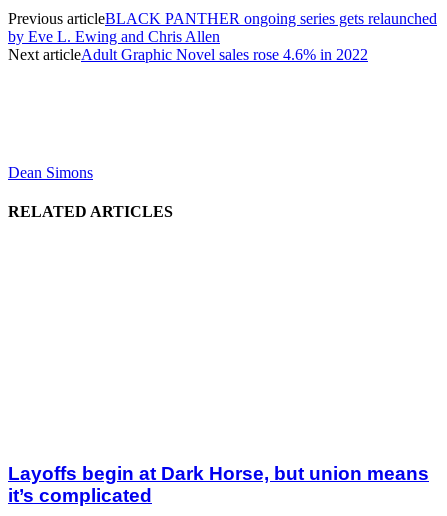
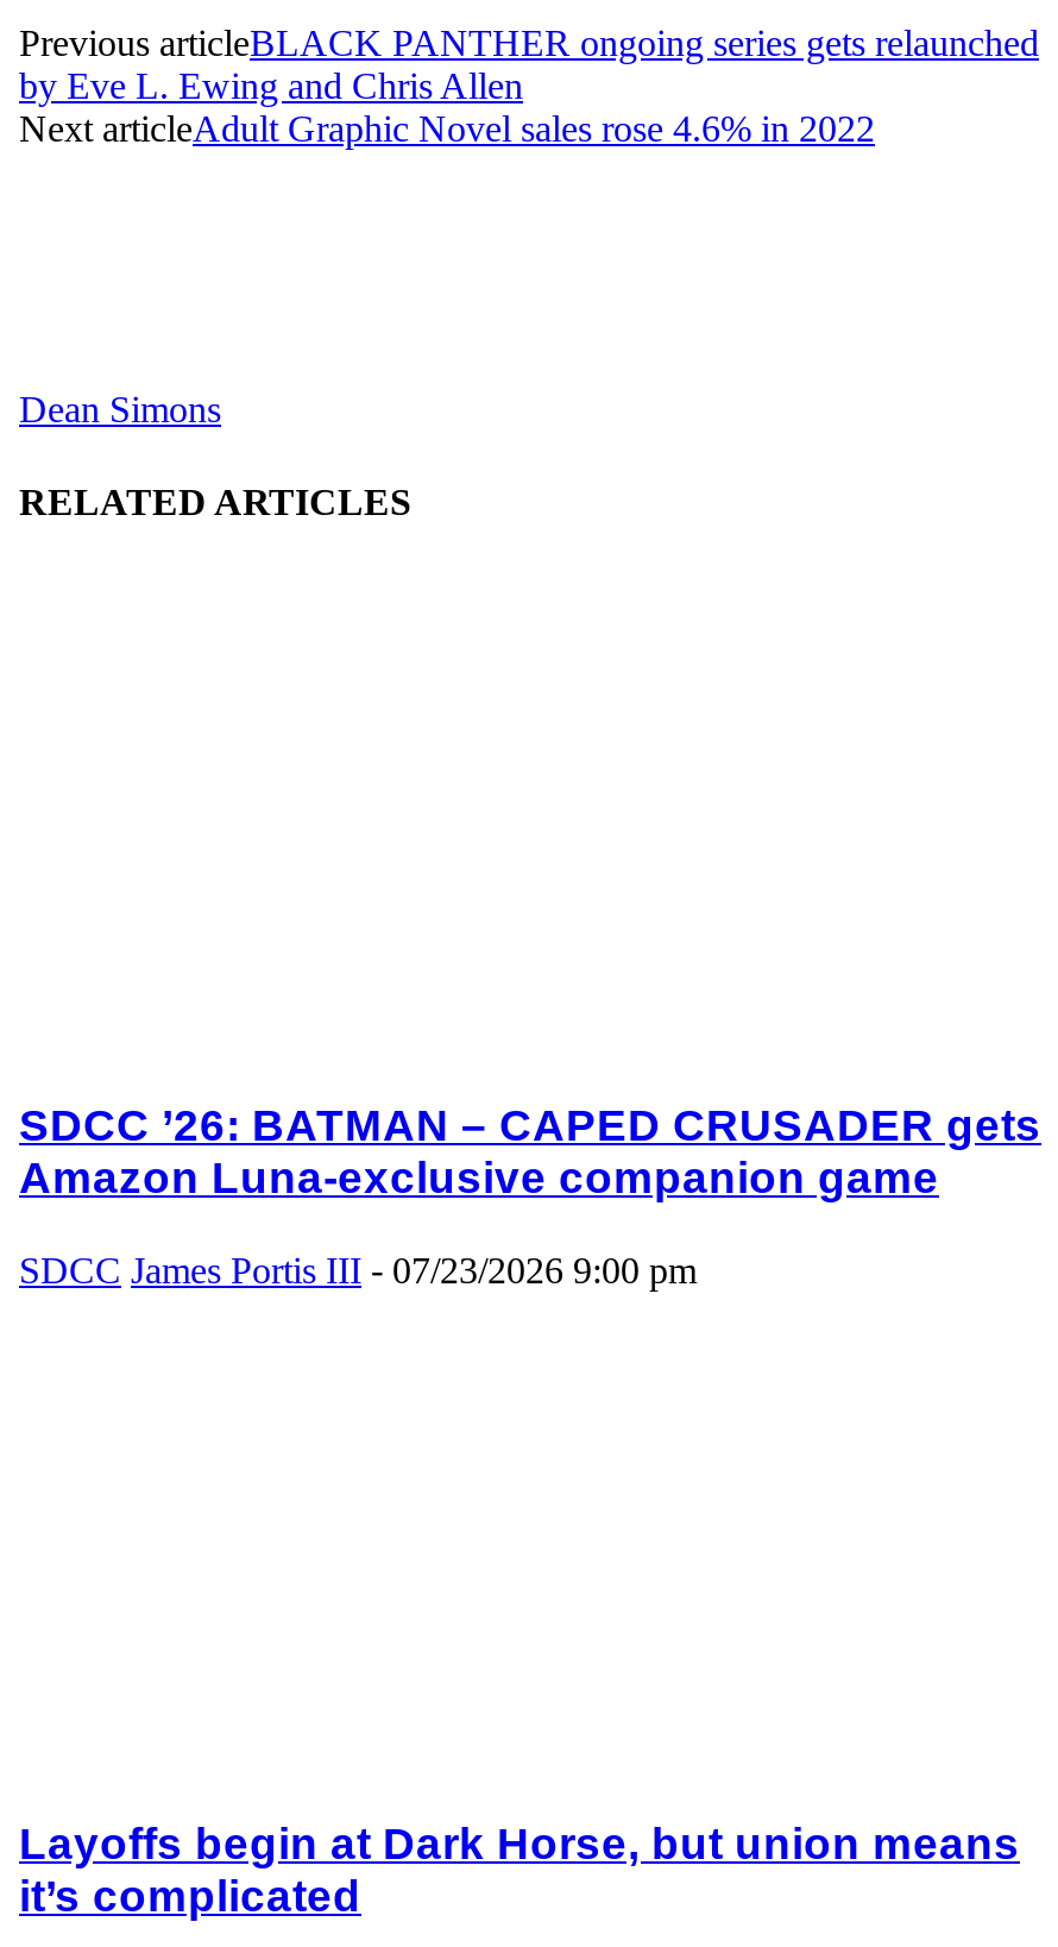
+ SDCC ’26: BATMAN – CAPED CRUSADER gets
+ Amazon Luna-exclusive companion game
+ SDCC James Portis III - 07/23/2026 9:00 pm
